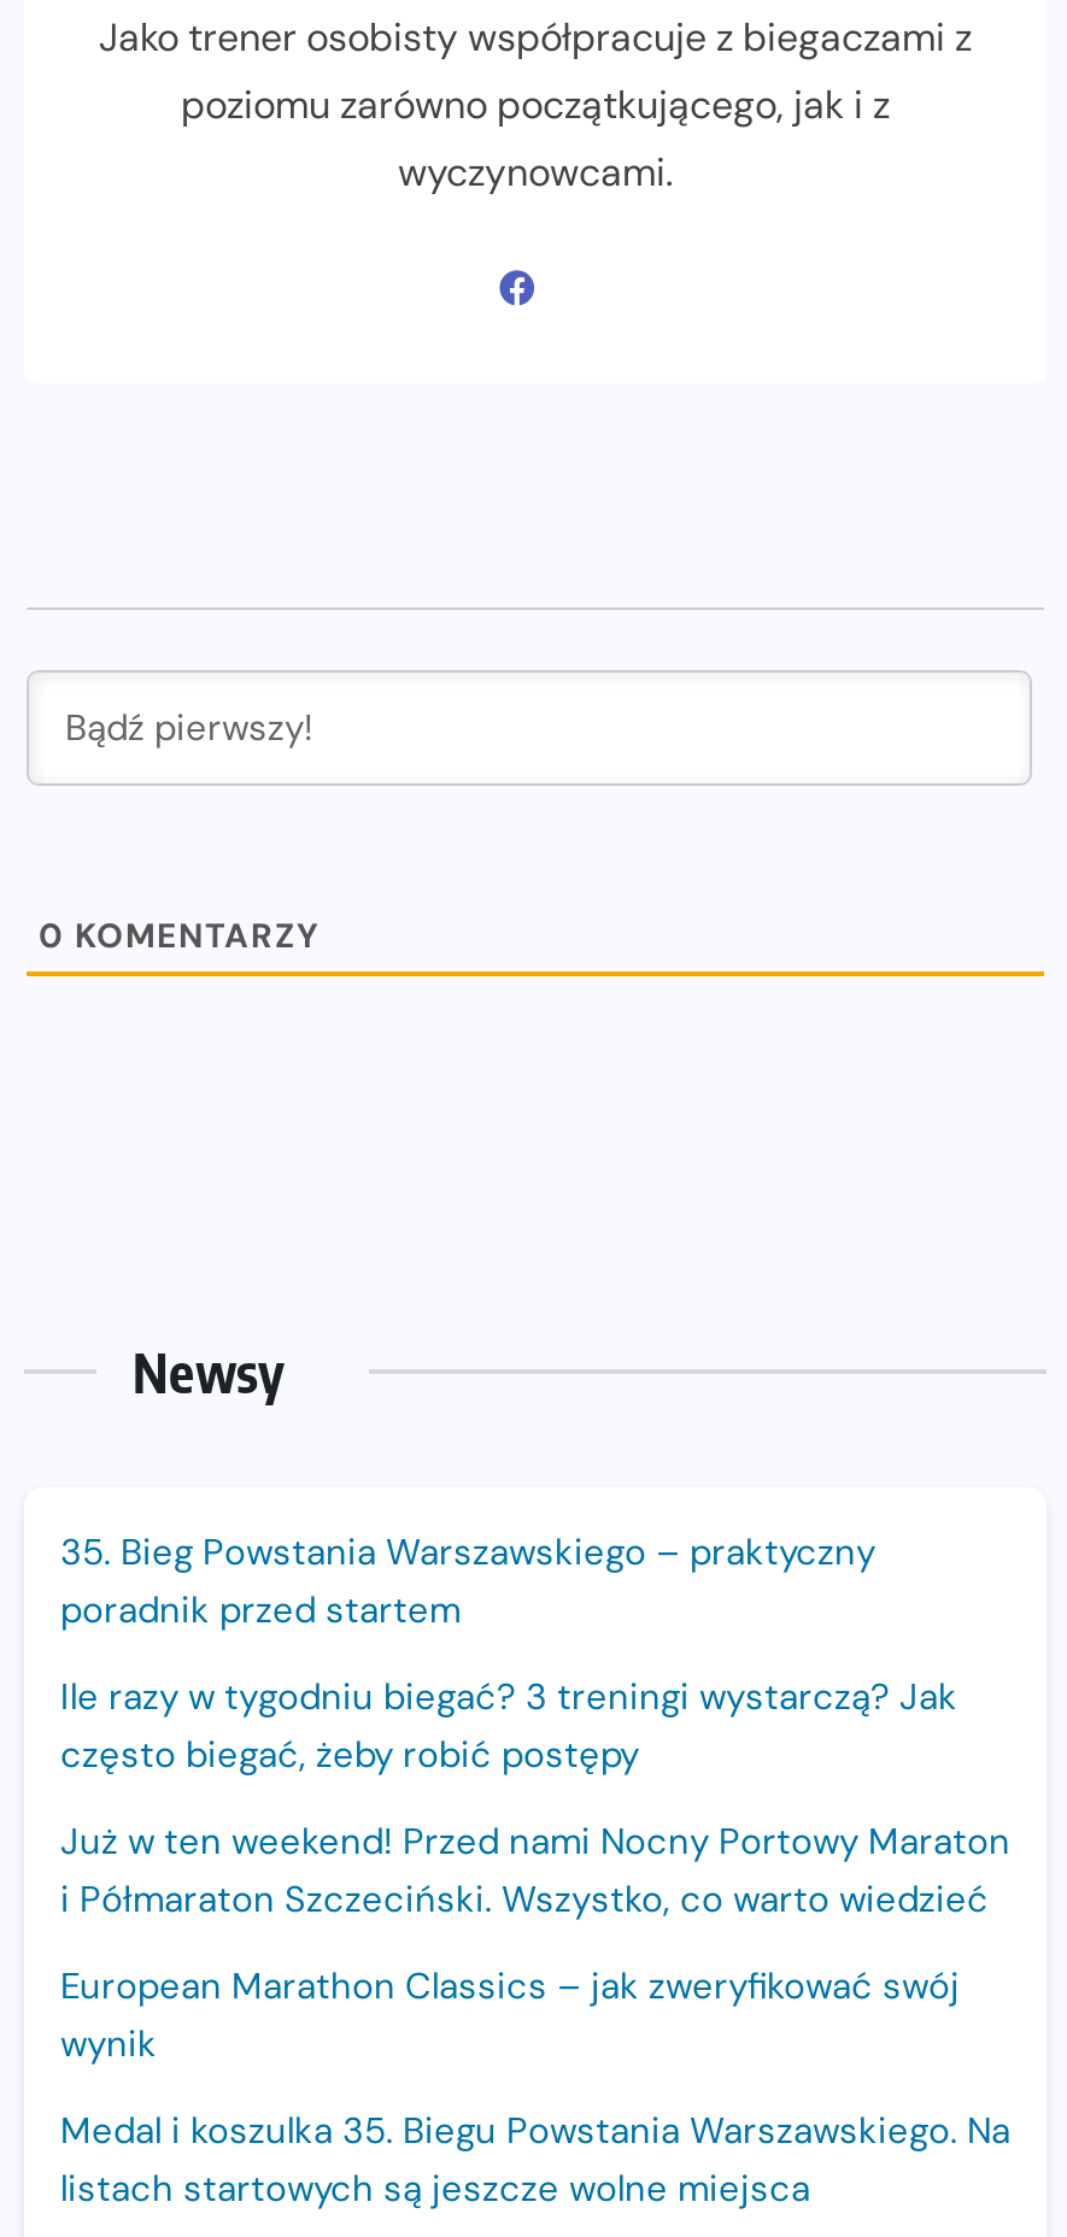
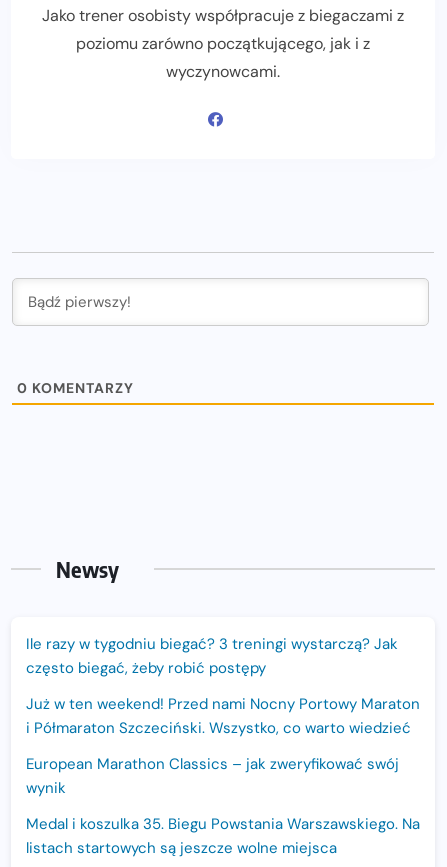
- 35. Bieg Powstania Warszawskiego – praktyczny
- poradnik przed startem
